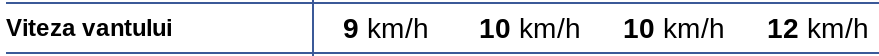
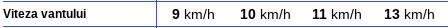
- 10 km/h
+ 11 km/h

- 12 km/h
+ 13 km/h
